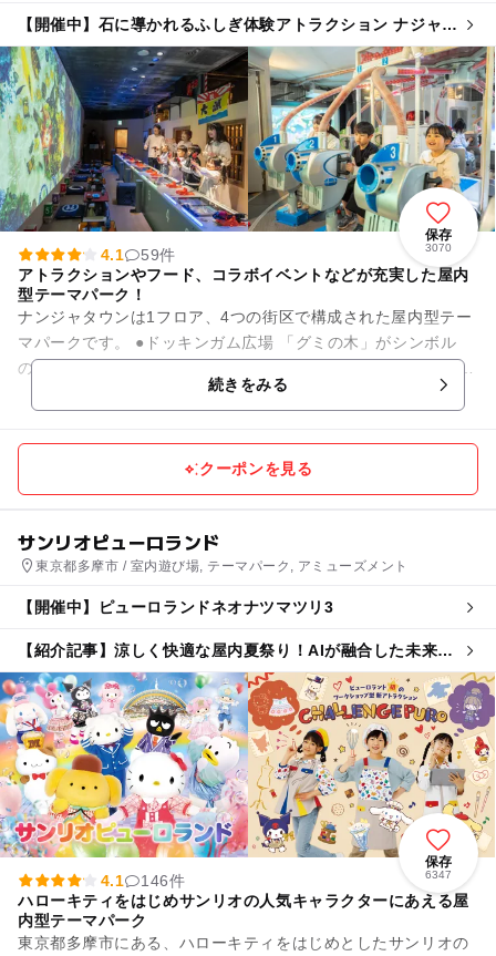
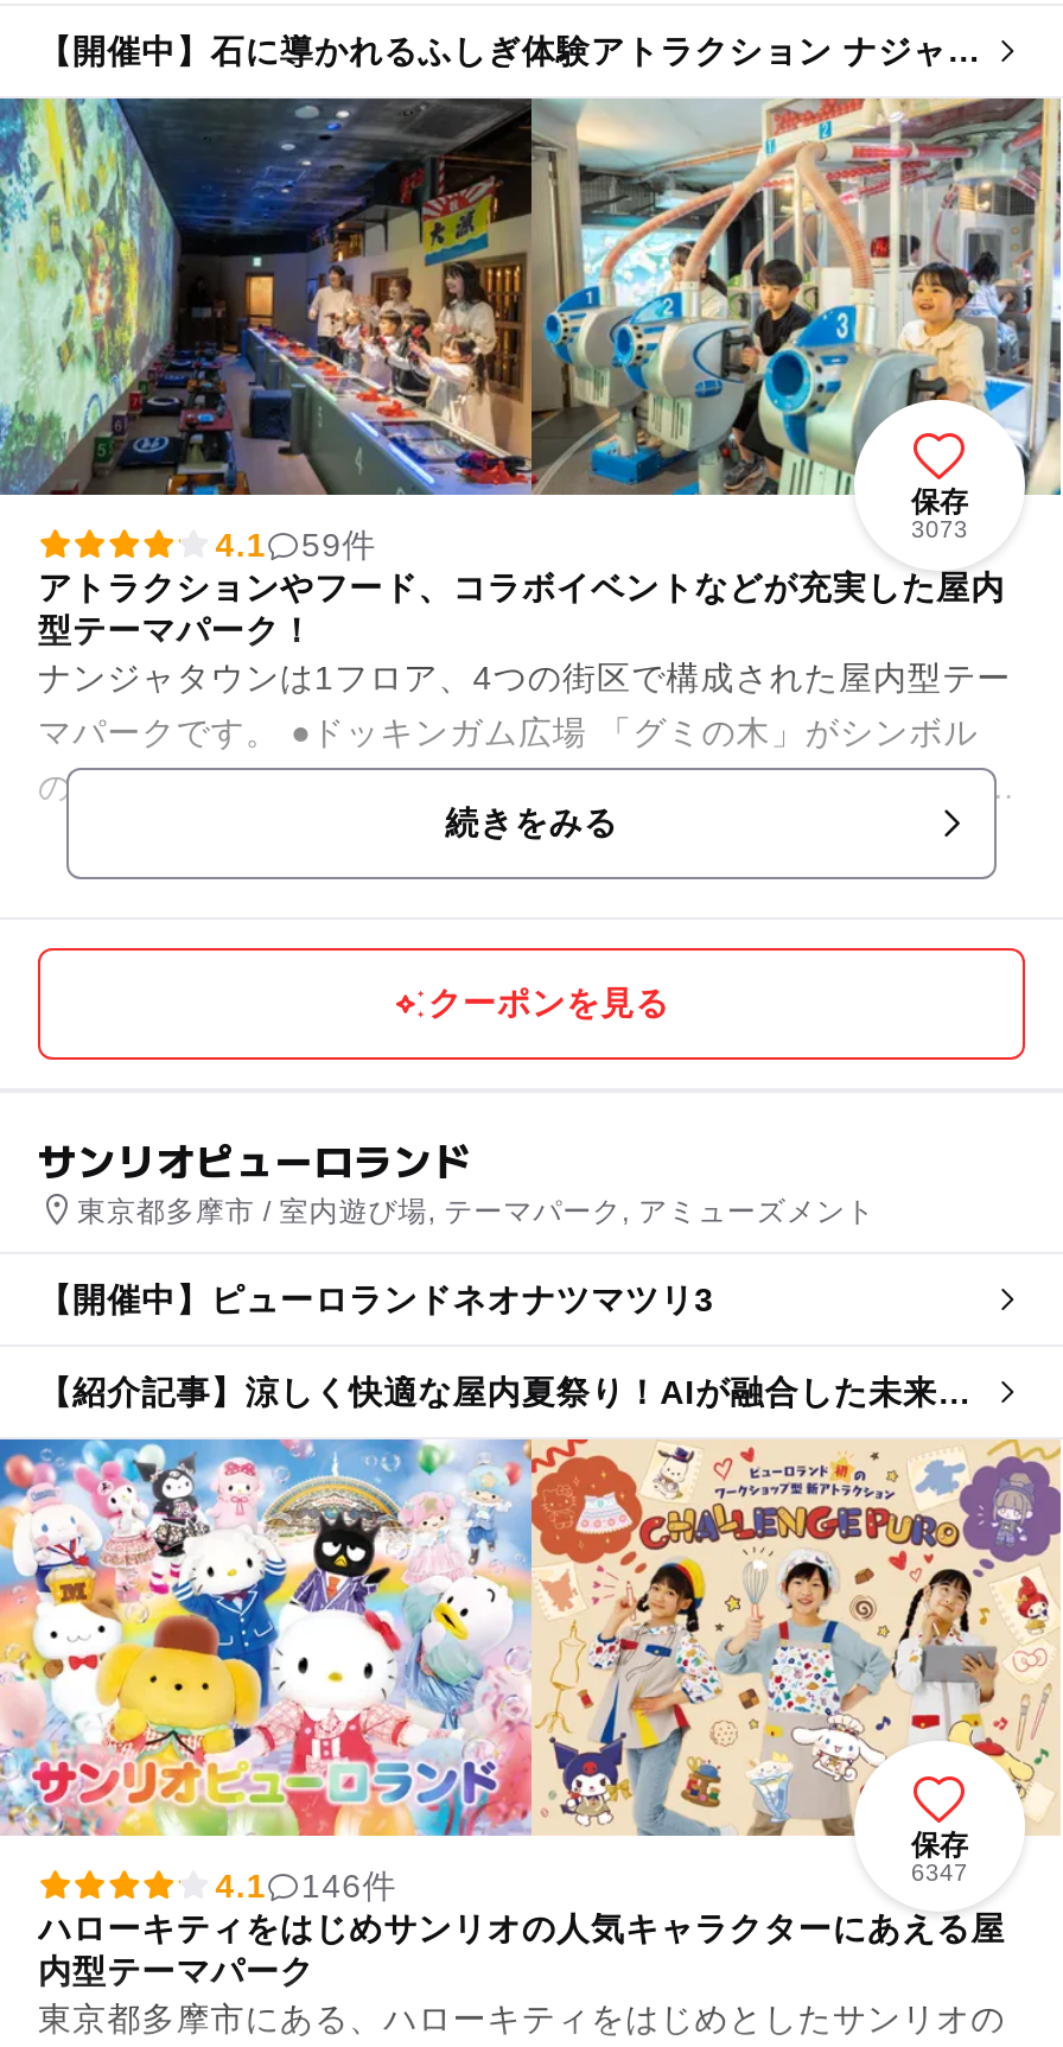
- 3070
+ 3073
